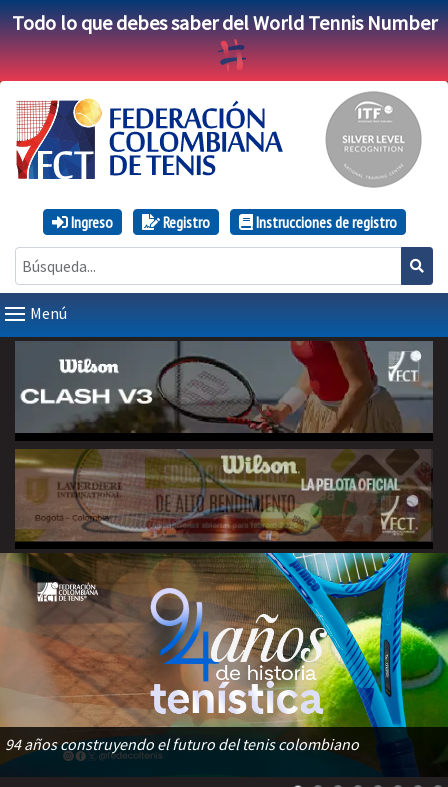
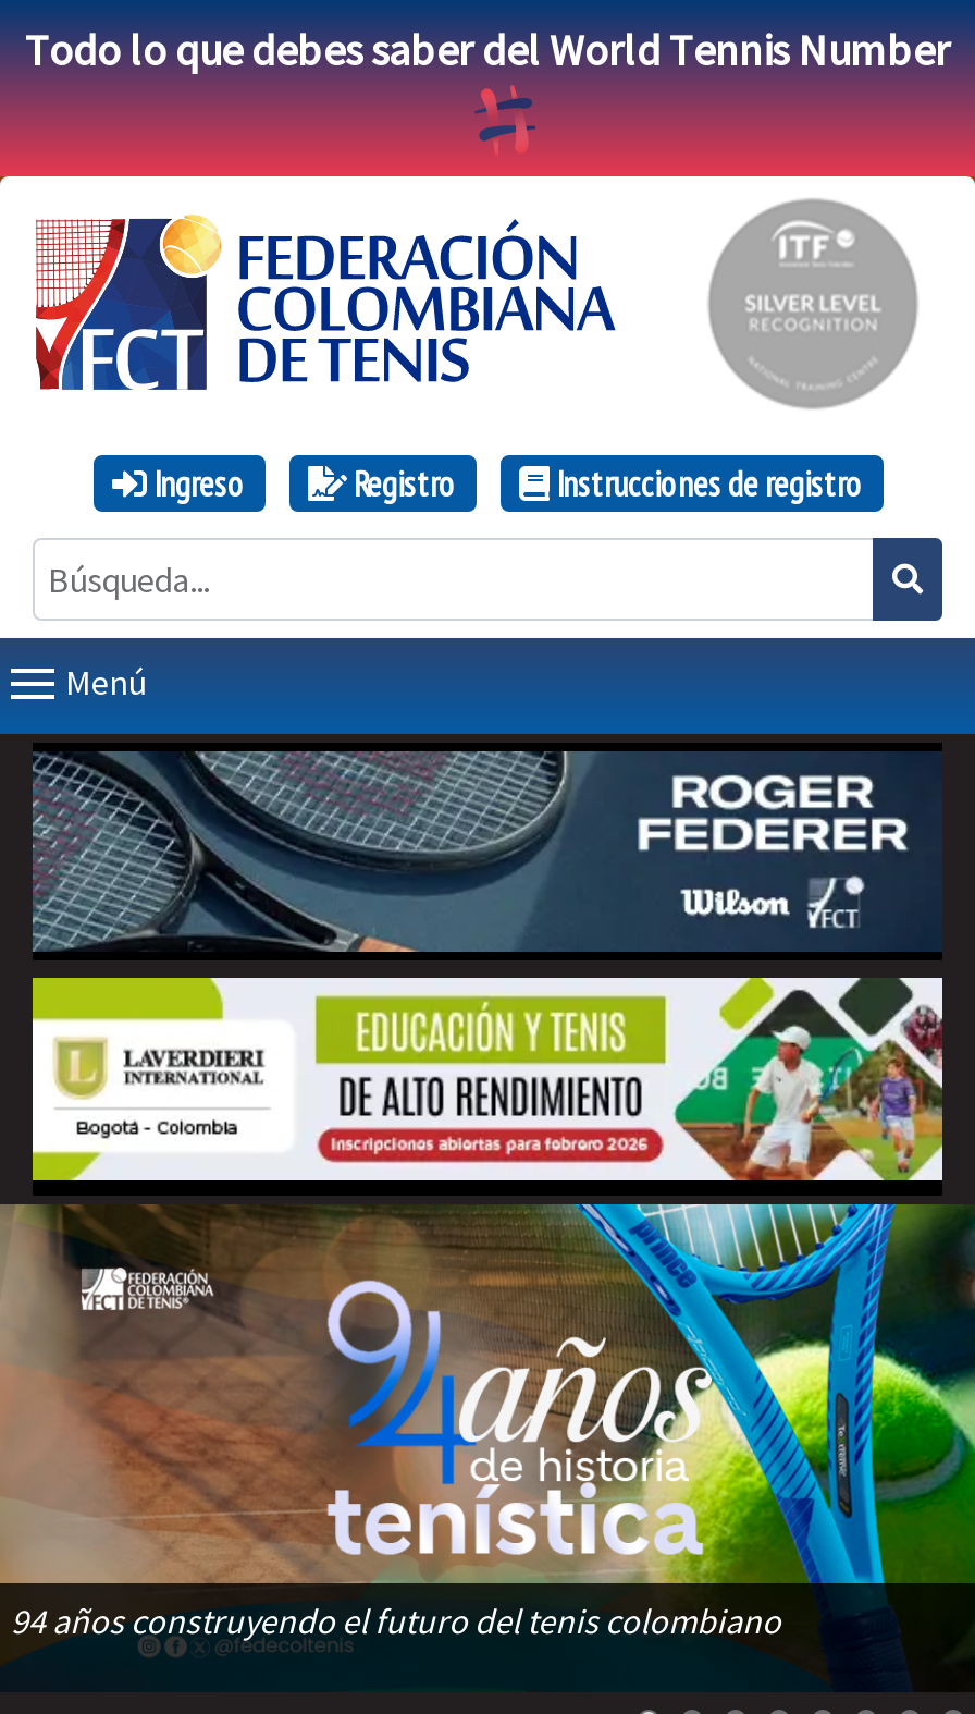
- [image]
+ [image]

- [image]
+ [image]
